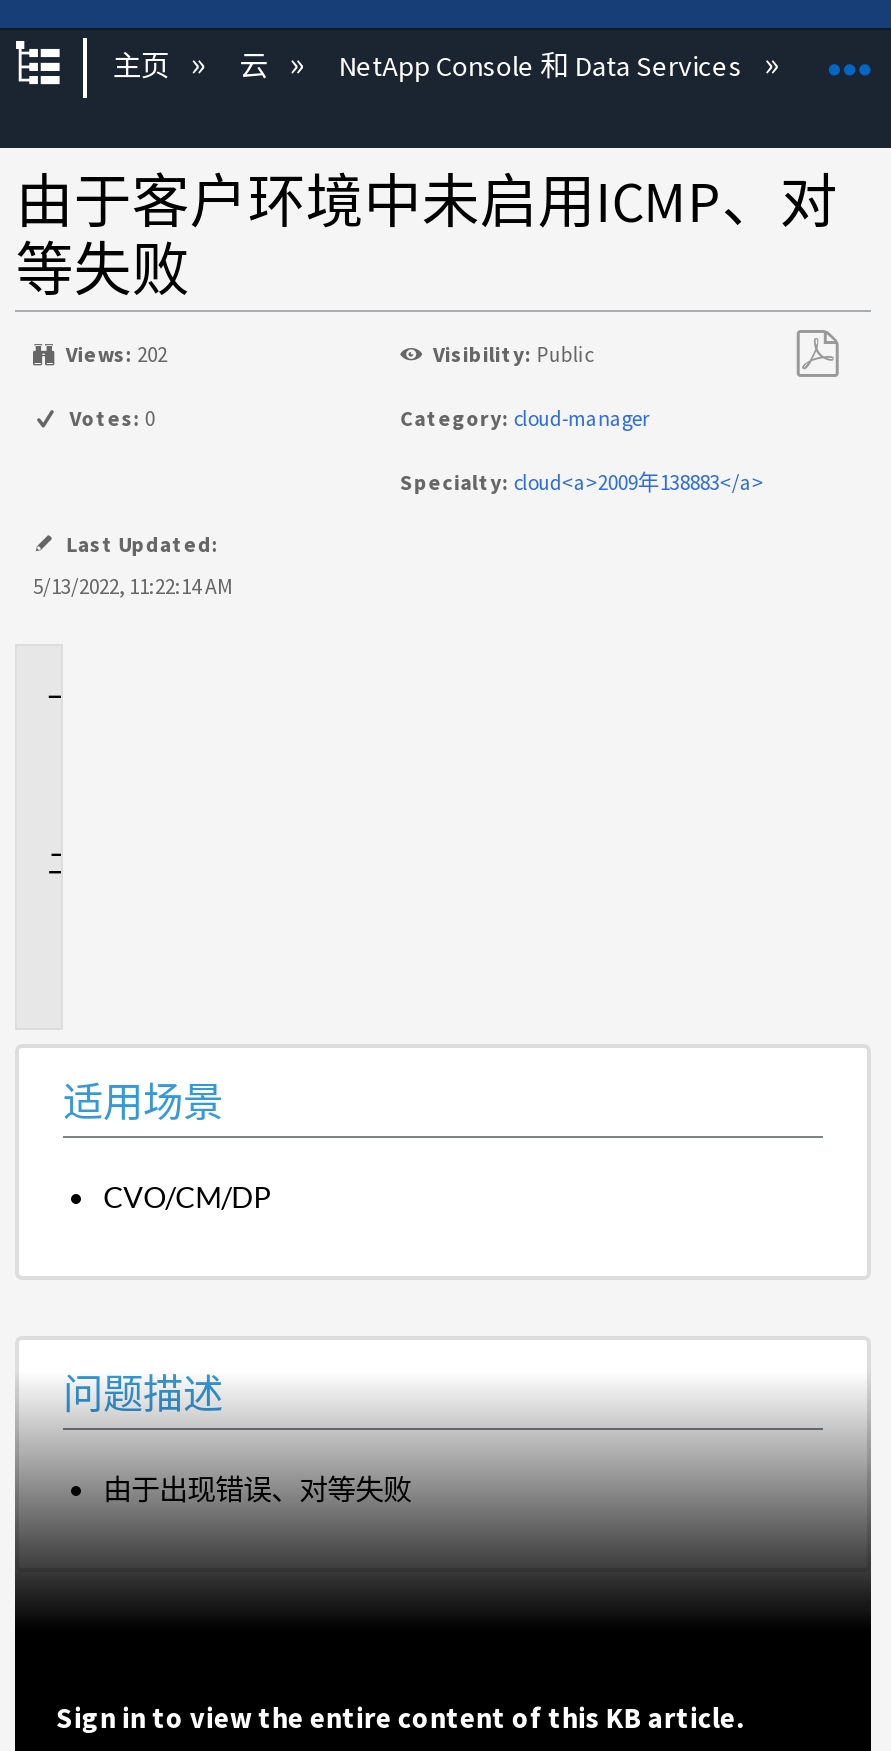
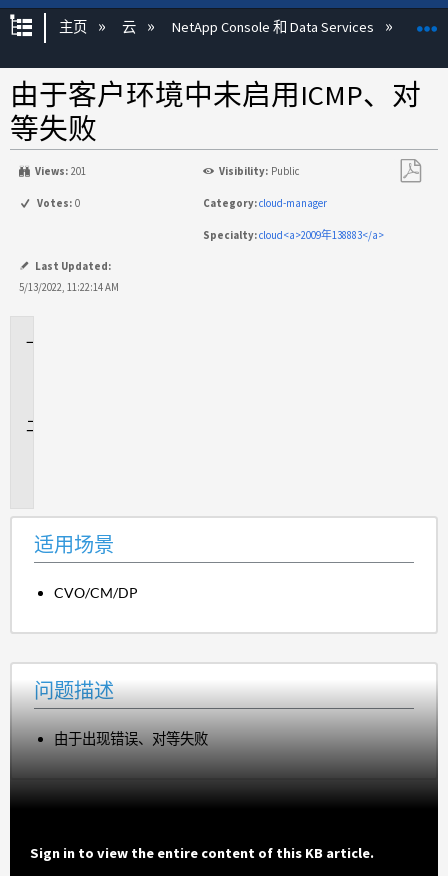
- Views: 202
+ Views: 201
